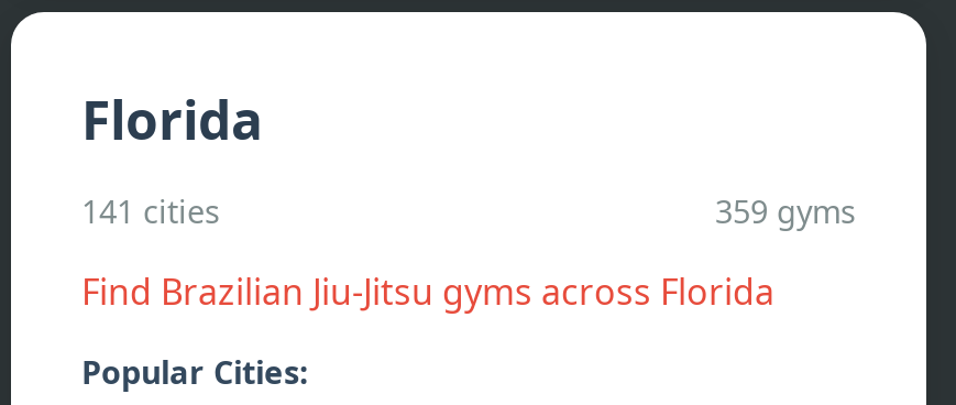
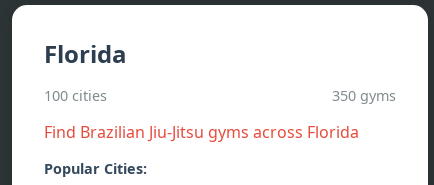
- 141 cities
+ 100 cities

- 359 gyms
+ 350 gyms
